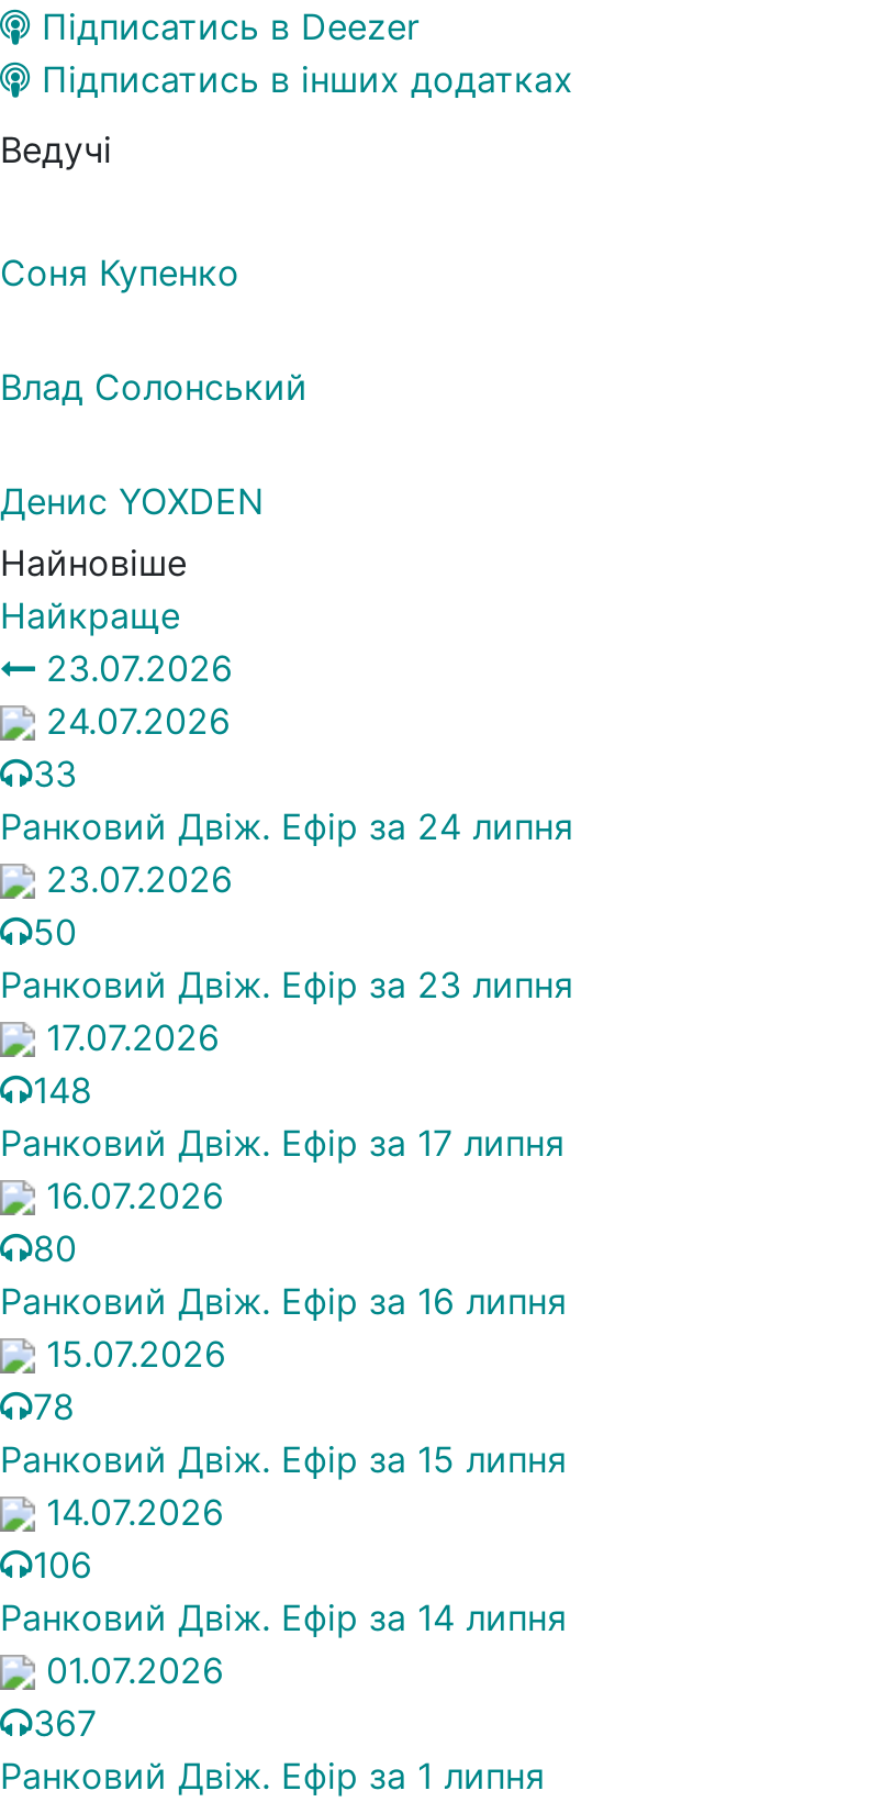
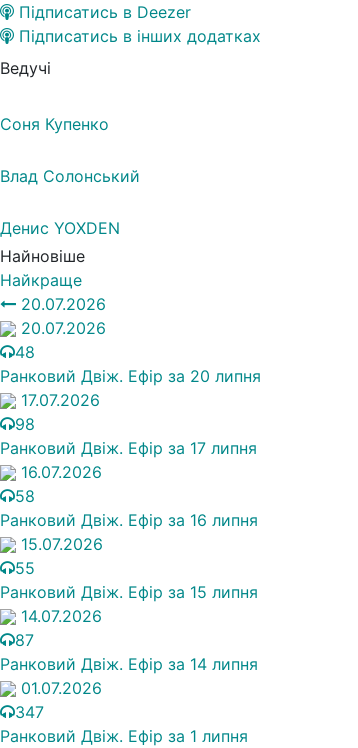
- 23.07.2026
- 24.07.2026
- 33
- Ранковий Двіж. Ефір за 24 липня
- 23.07.2026
- 50
- Ранковий Двіж. Ефір за 23 липня
+ 20.07.2026
+ 20.07.2026
+ 48
+ Ранковий Двіж. Ефір за 20 липня

- 148
+ 98

- 80
+ 58

- 78
+ 55

- 106
+ 87

- 367
+ 347
